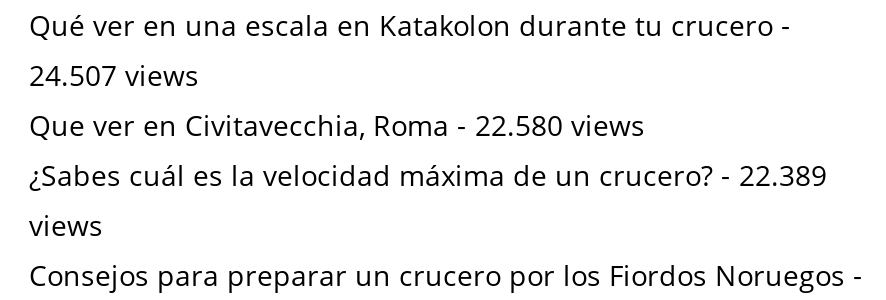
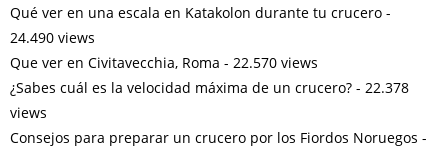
- 24.507 views
+ 24.490 views

- Que ver en Civitavecchia, Roma - 22.580 views
+ Que ver en Civitavecchia, Roma - 22.570 views

- ¿Sabes cuál es la velocidad máxima de un crucero? - 22.389
+ ¿Sabes cuál es la velocidad máxima de un crucero? - 22.378
